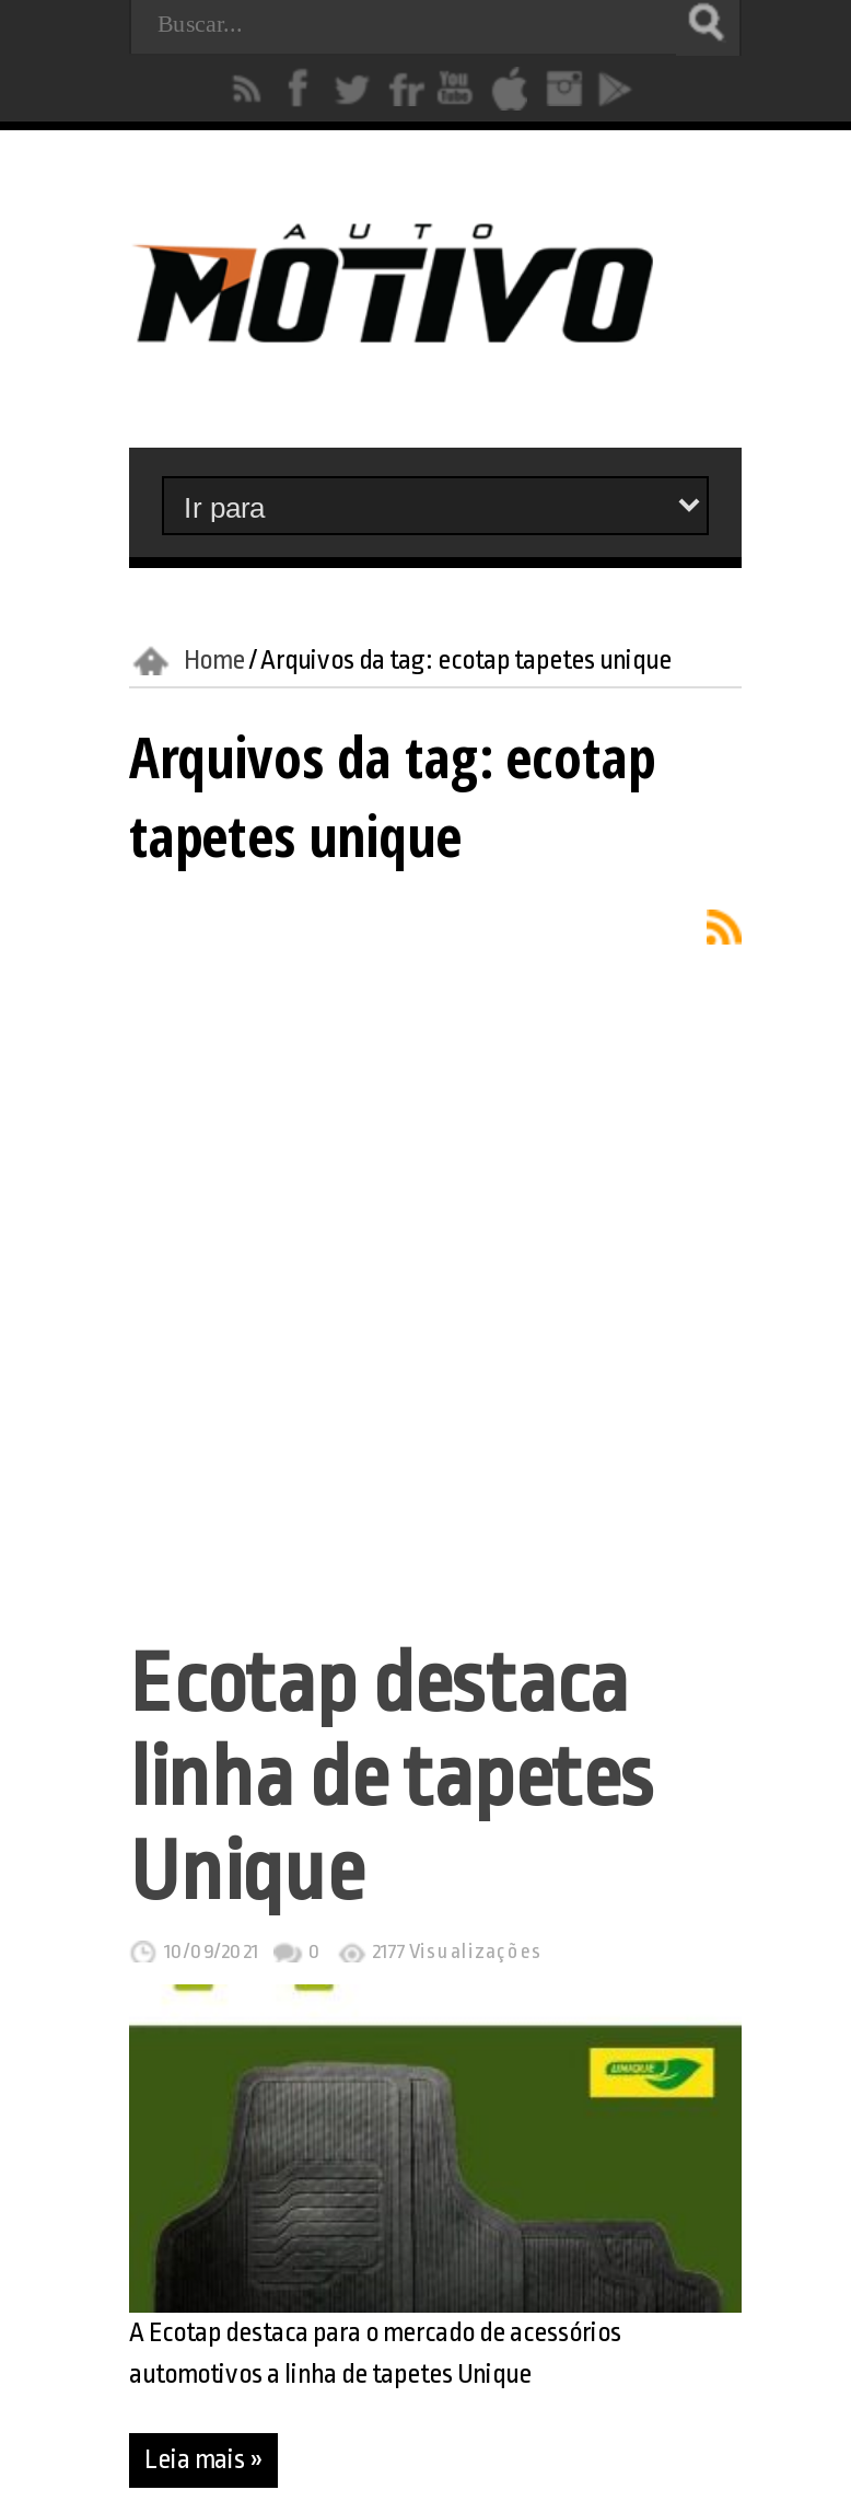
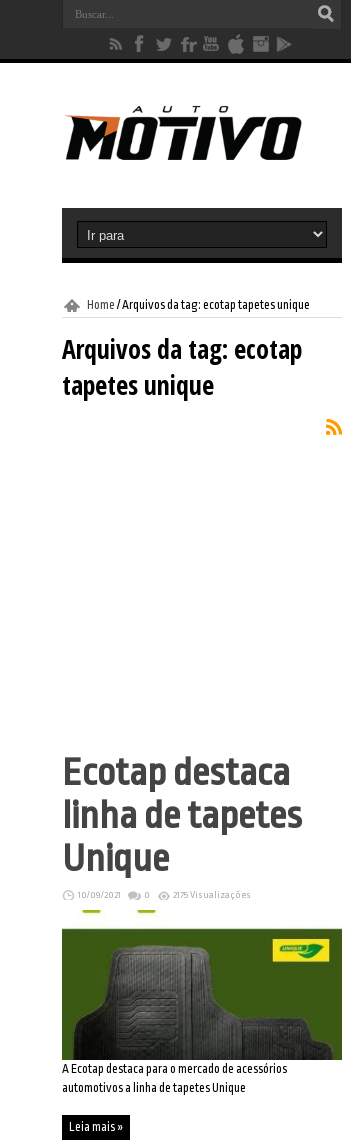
- 2177 Visualizações
+ 2175 Visualizações
